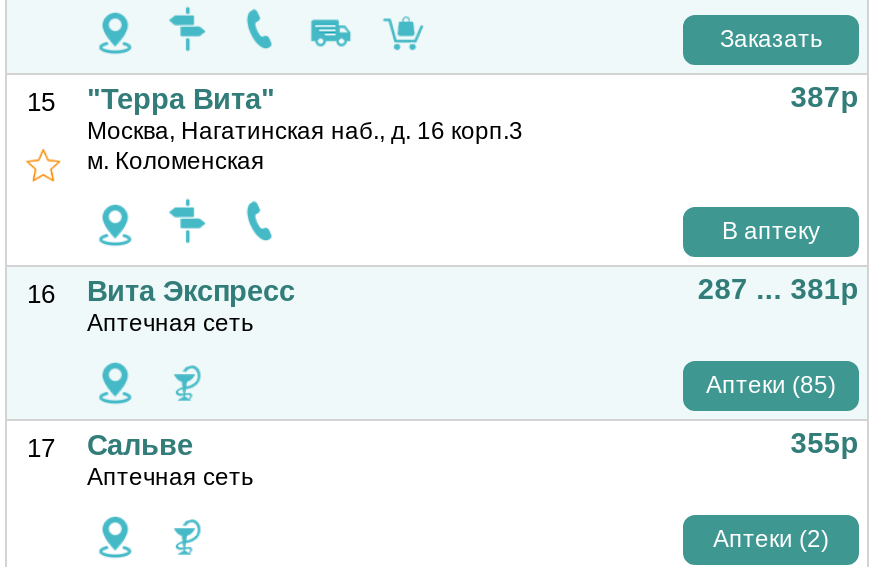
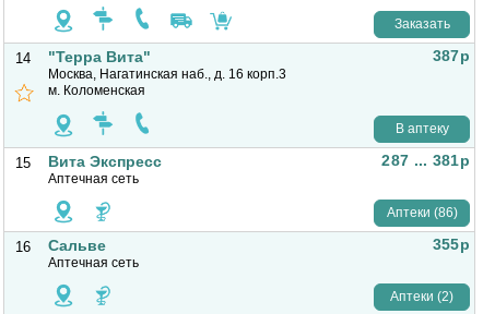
- 15 "Терра Вита"
+ 14 "Терра Вита"

- 16 Вита Экспресс
+ 15 Вита Экспресс

- Аптеки (85)
+ Аптеки (86)

- 17 Сальве
+ 16 Сальве
